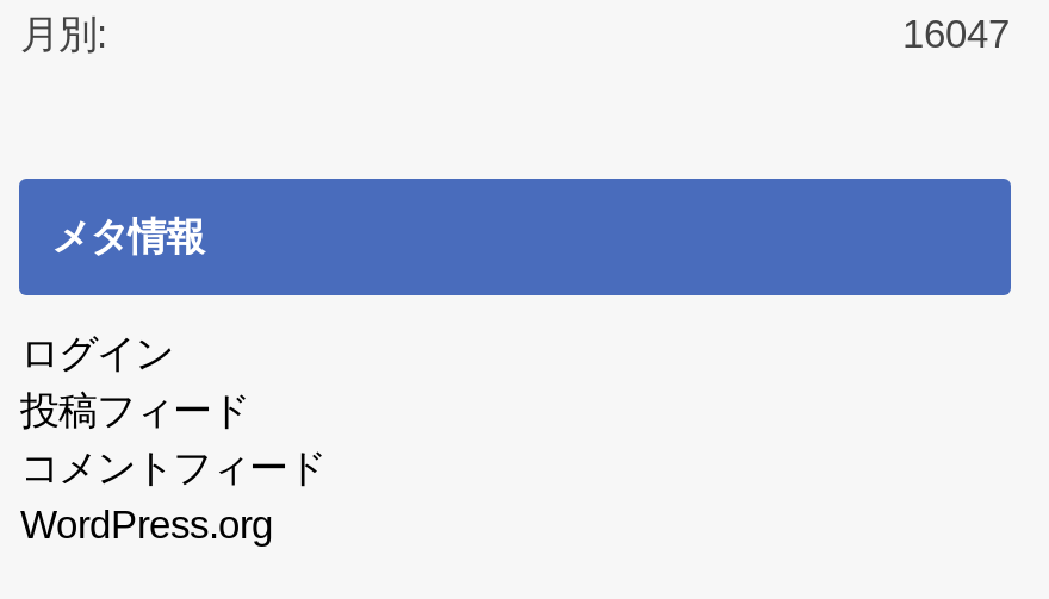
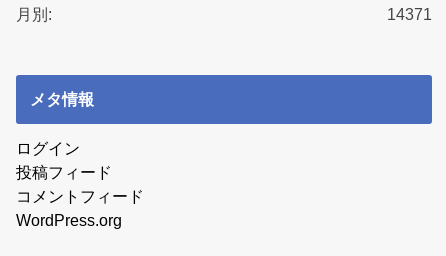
- 16047
+ 14371
